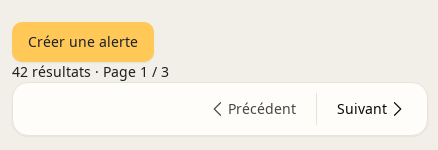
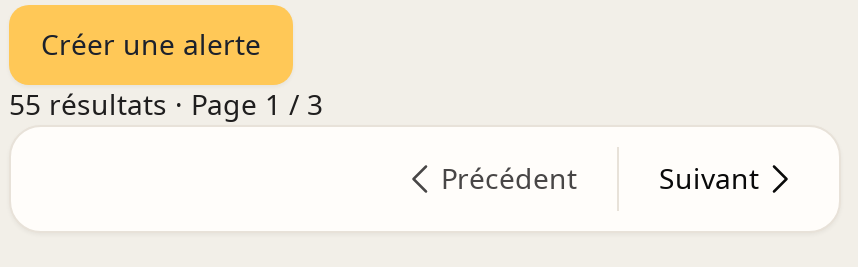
- 42 résultats · Page 1 / 3
+ 55 résultats · Page 1 / 3
